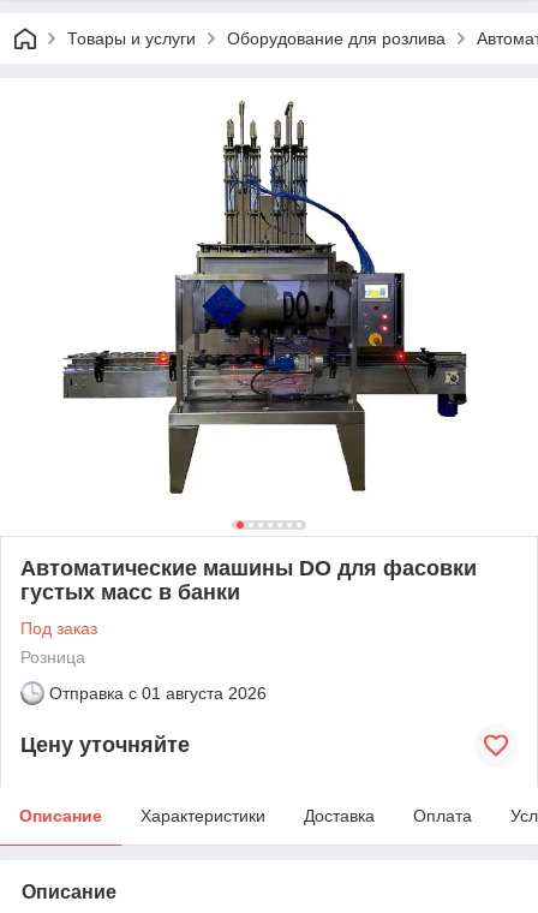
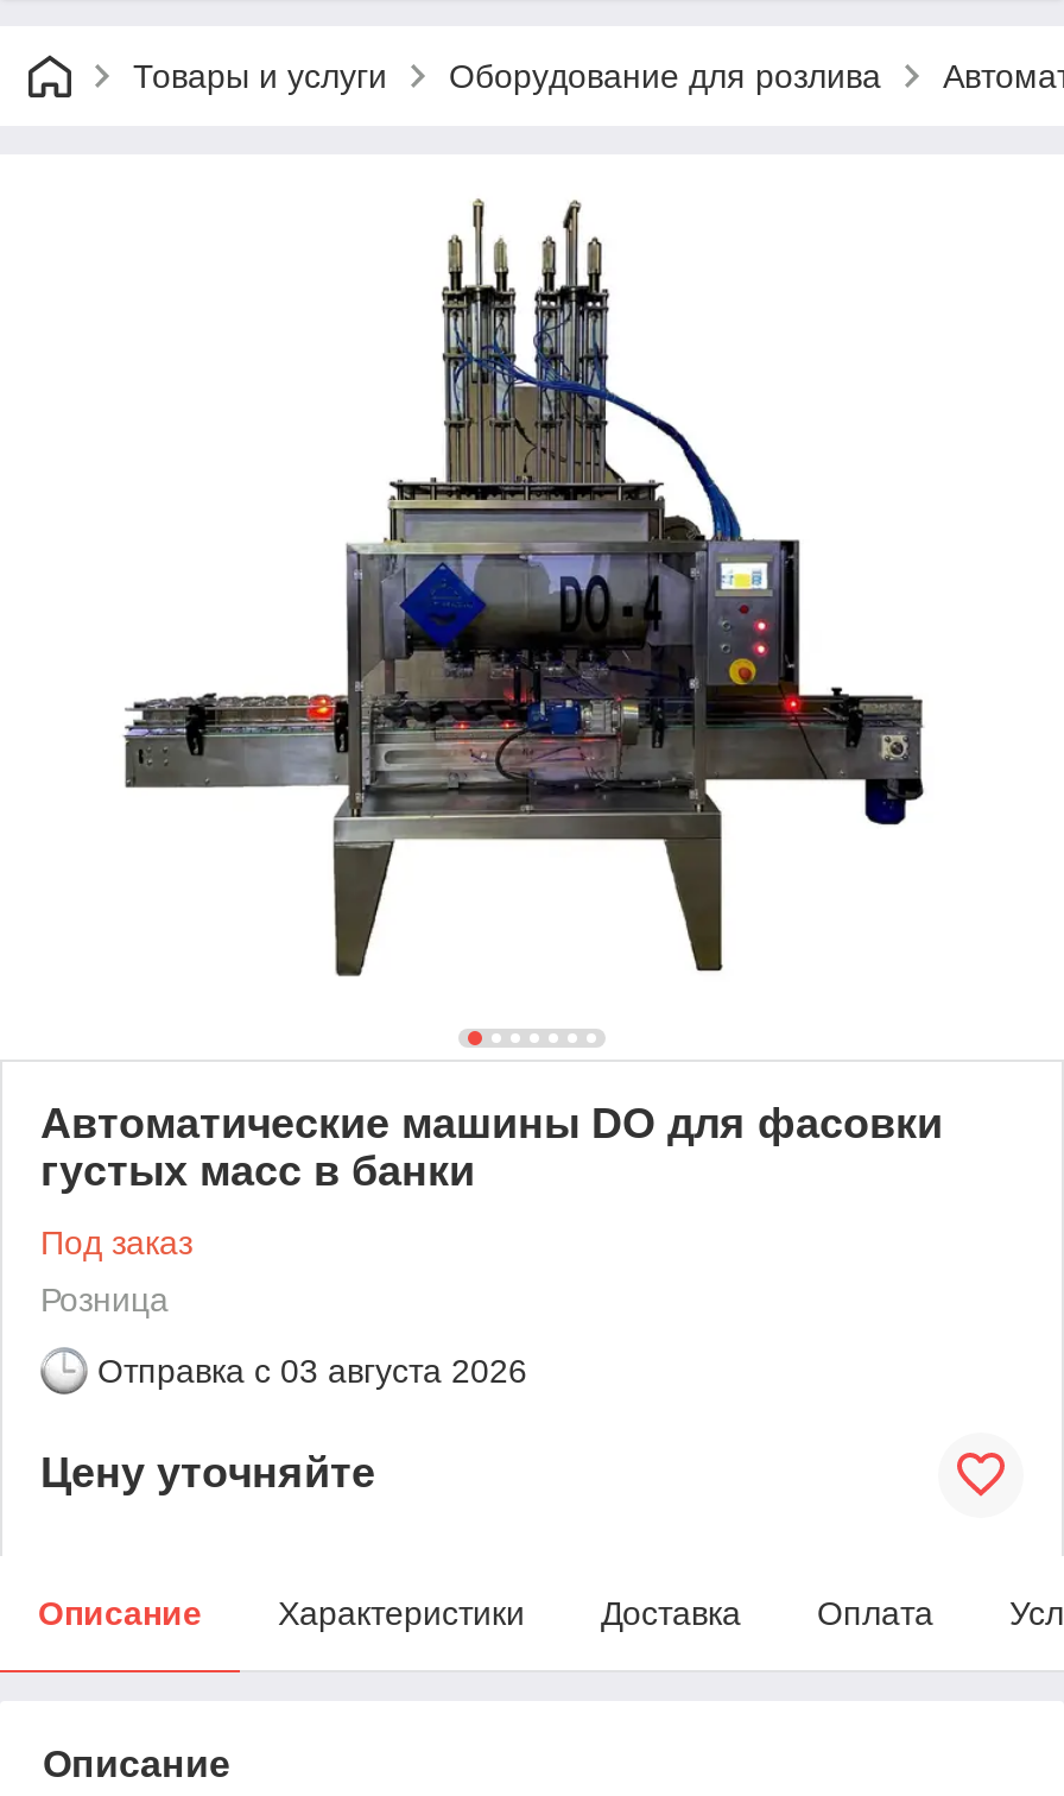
- Отправка с 01 августа 2026
+ Отправка с 03 августа 2026
